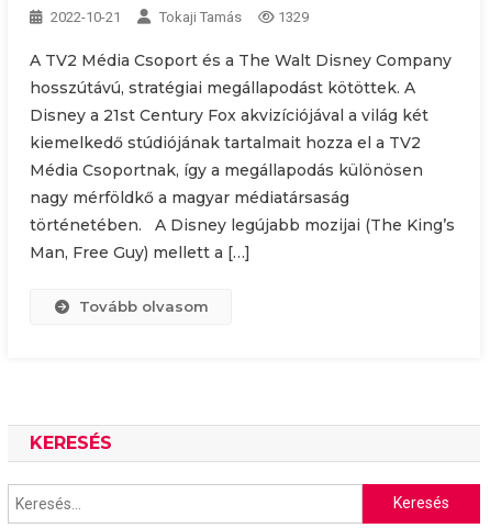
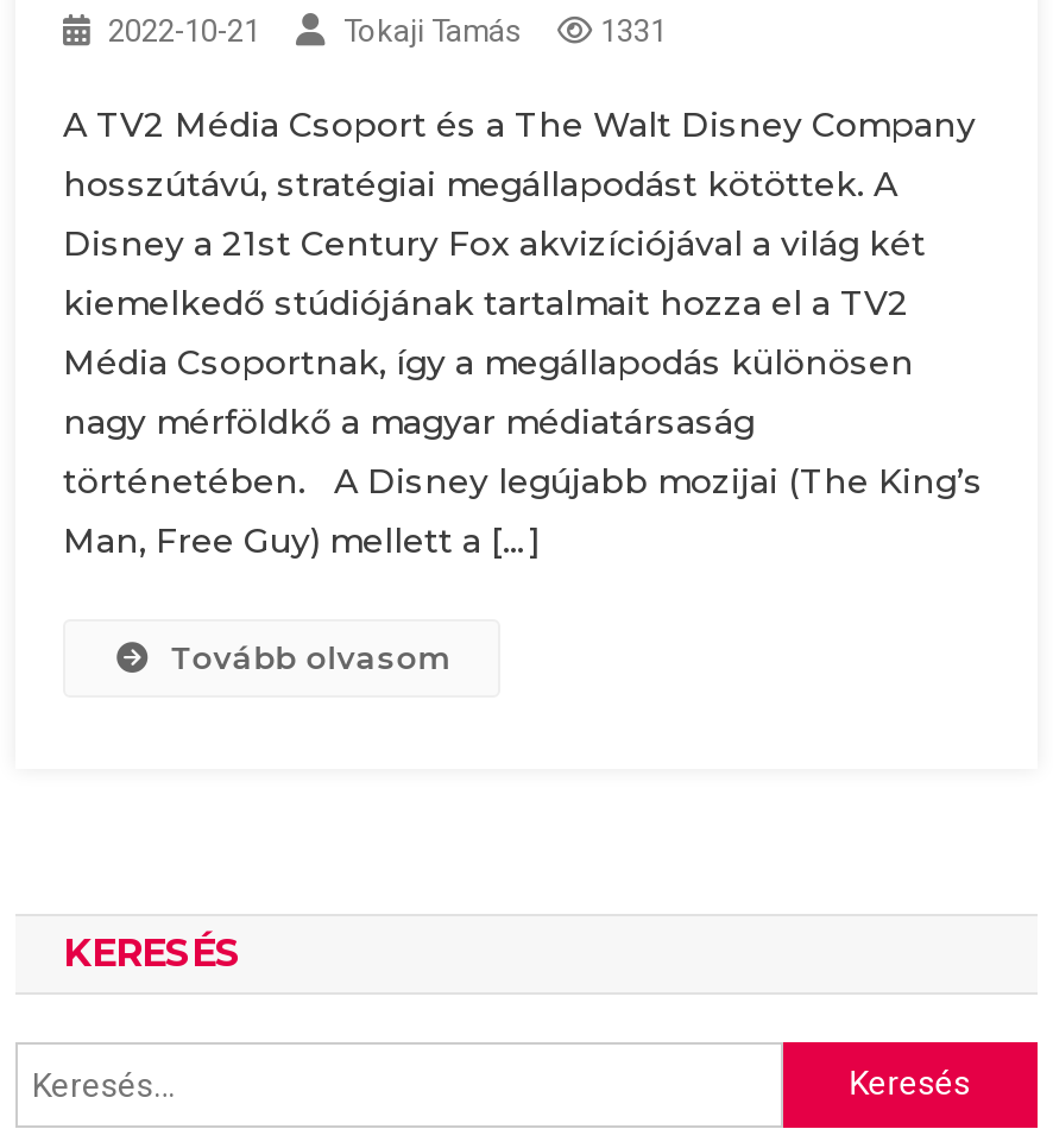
- 1329
+ 1331
